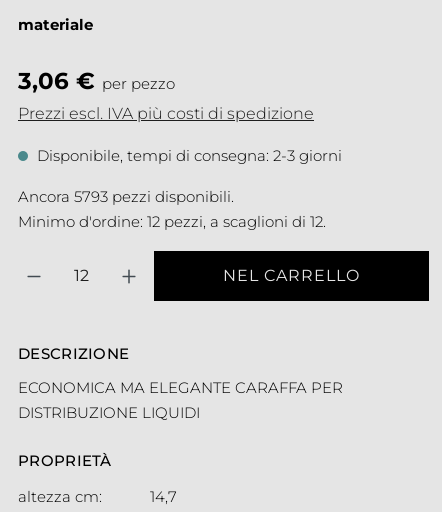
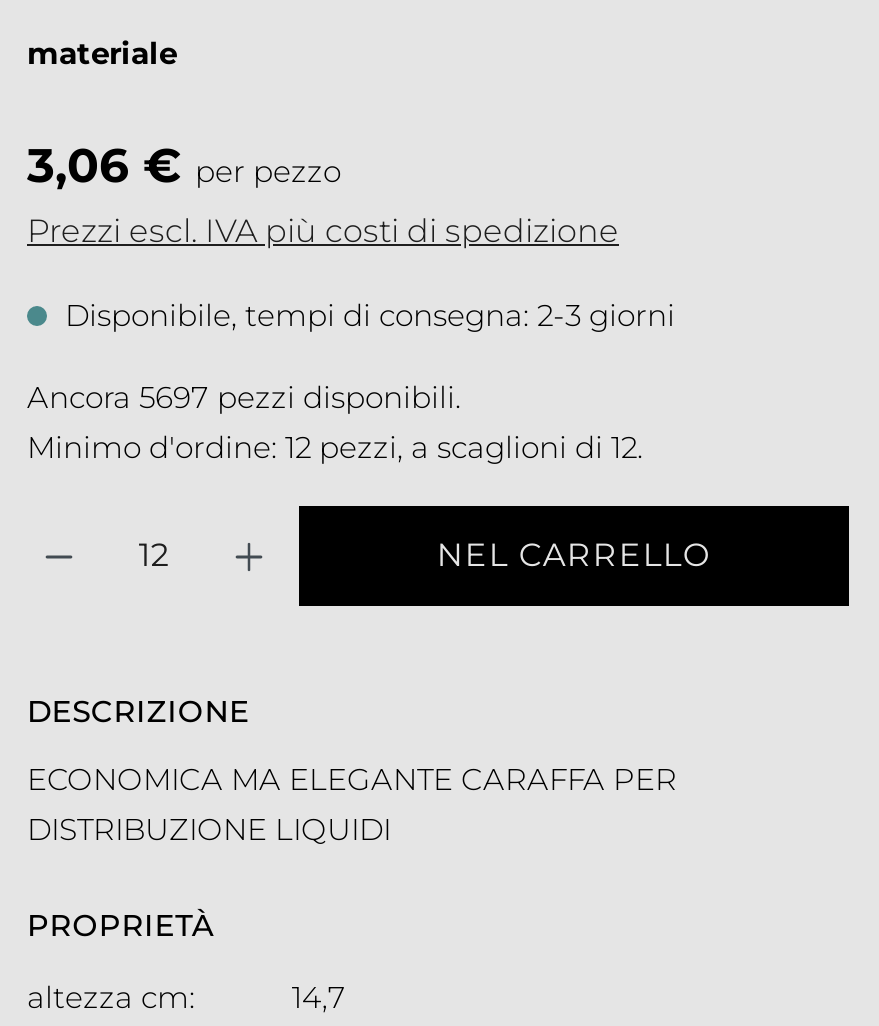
- Ancora 5793 pezzi disponibili.
+ Ancora 5697 pezzi disponibili.
